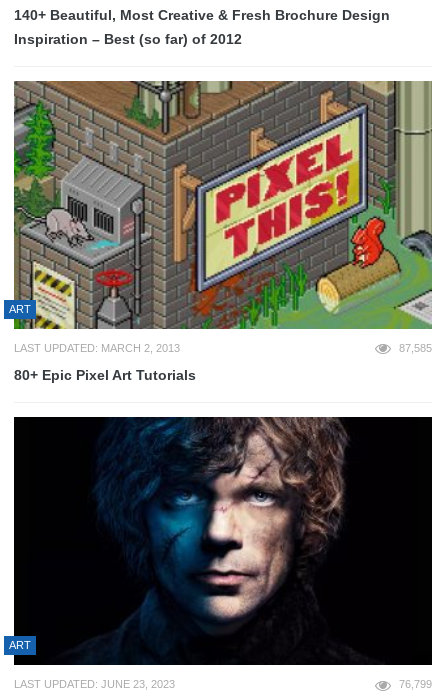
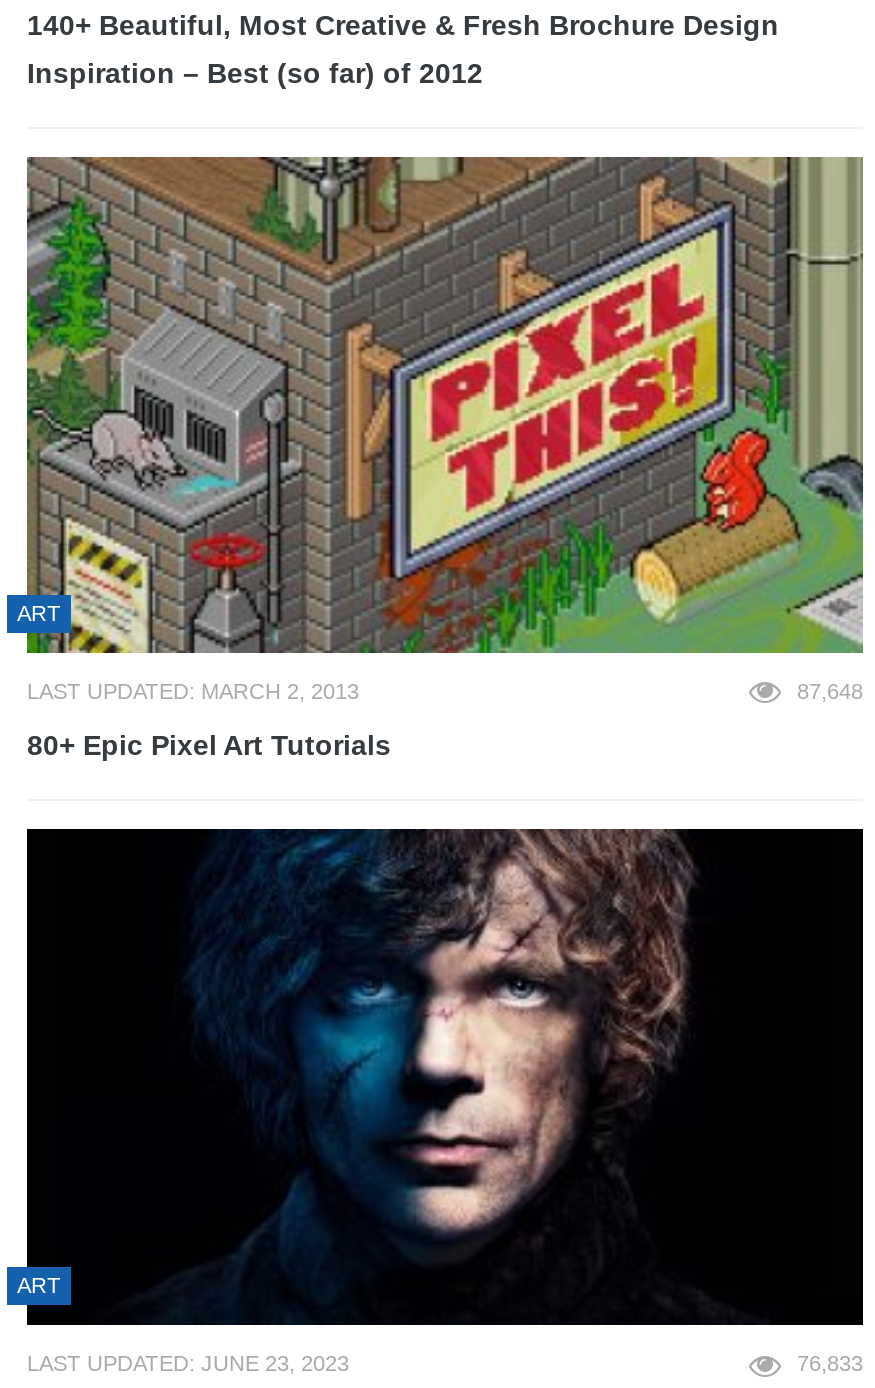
- 87,585
+ 87,648

- 76,799
+ 76,833
